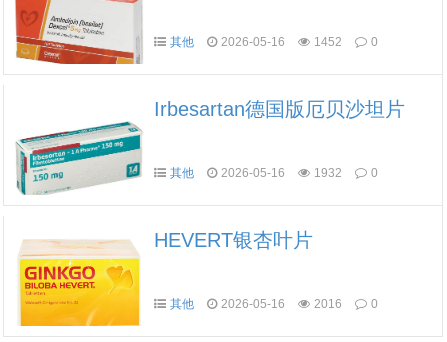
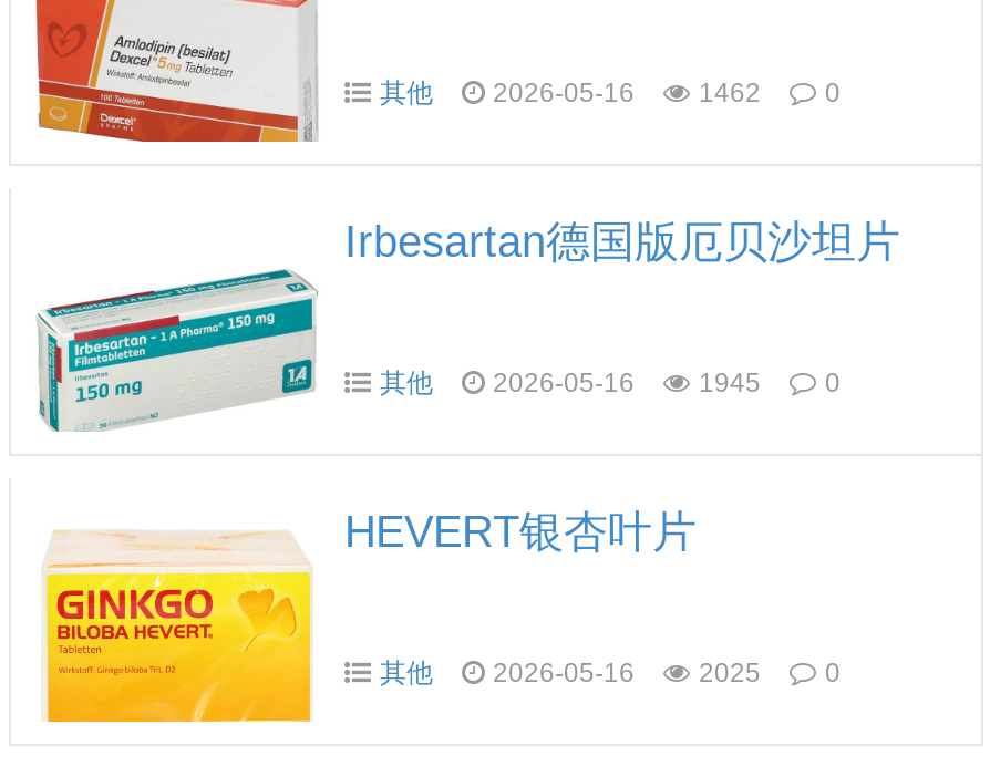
- 1452
+ 1462

- 1932
+ 1945

- 2016
+ 2025
